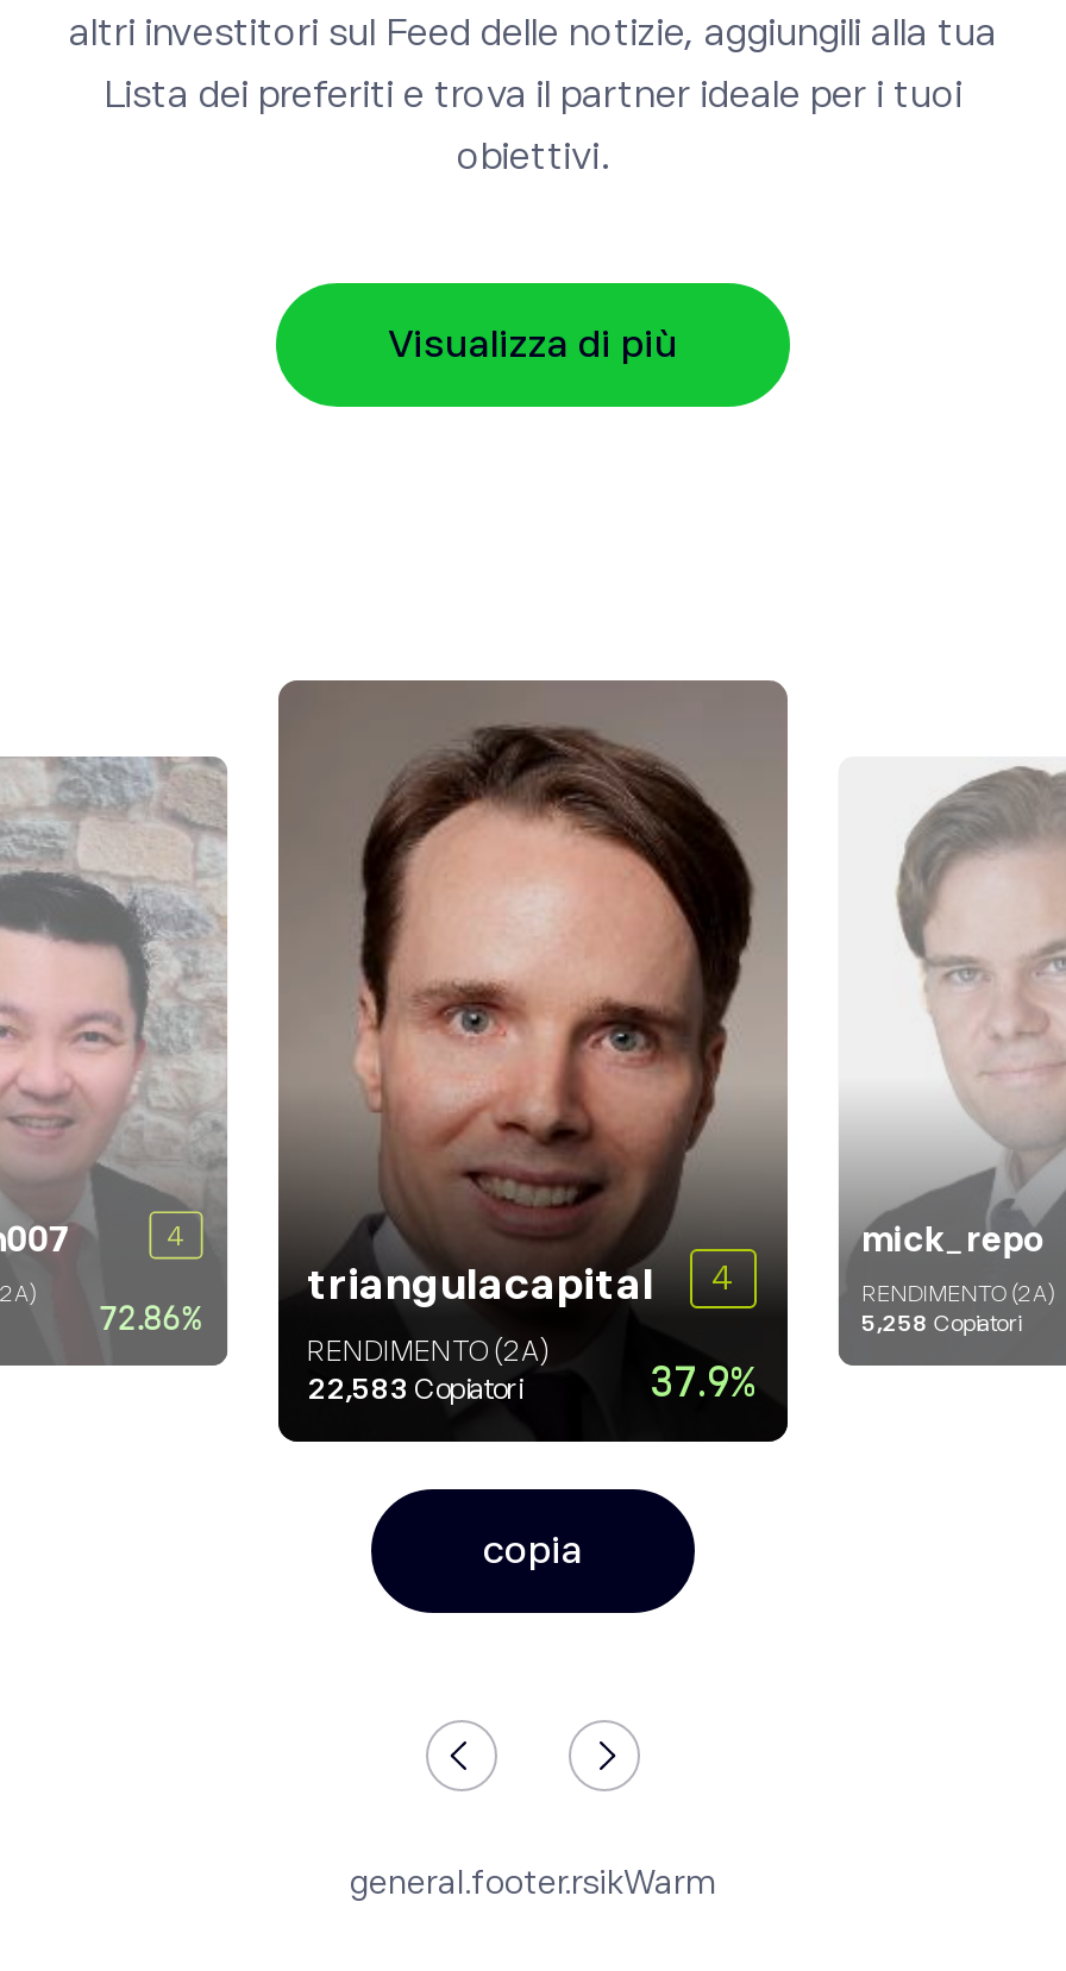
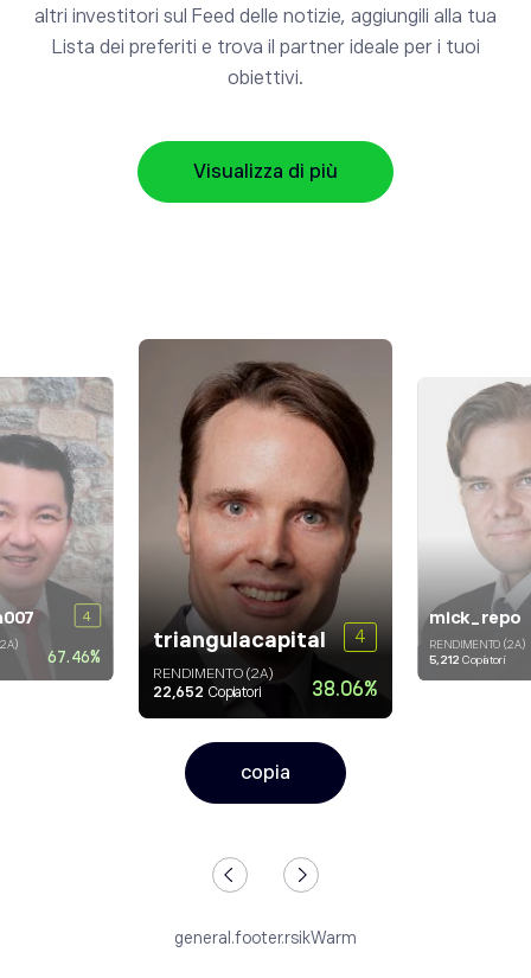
- 72.86%
+ 67.46%

- 5,258 Copiatori
+ 5,212 Copiatori

- 37.9%
+ 38.06%

- 22,583 Copiatori
+ 22,652 Copiatori
